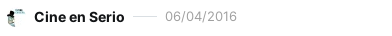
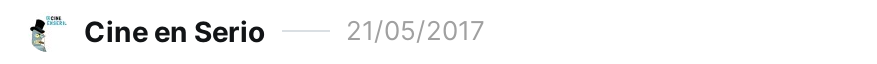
- 06/04/2016
+ 21/05/2017
